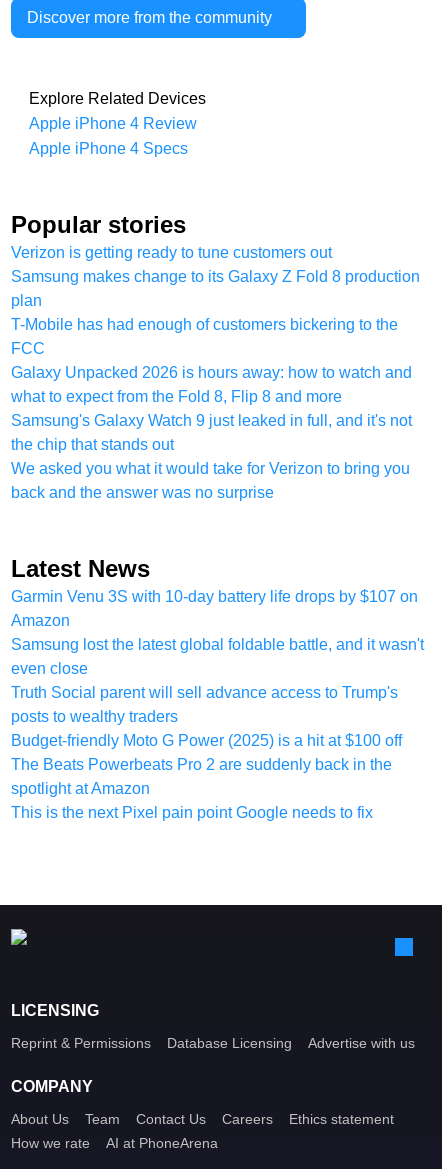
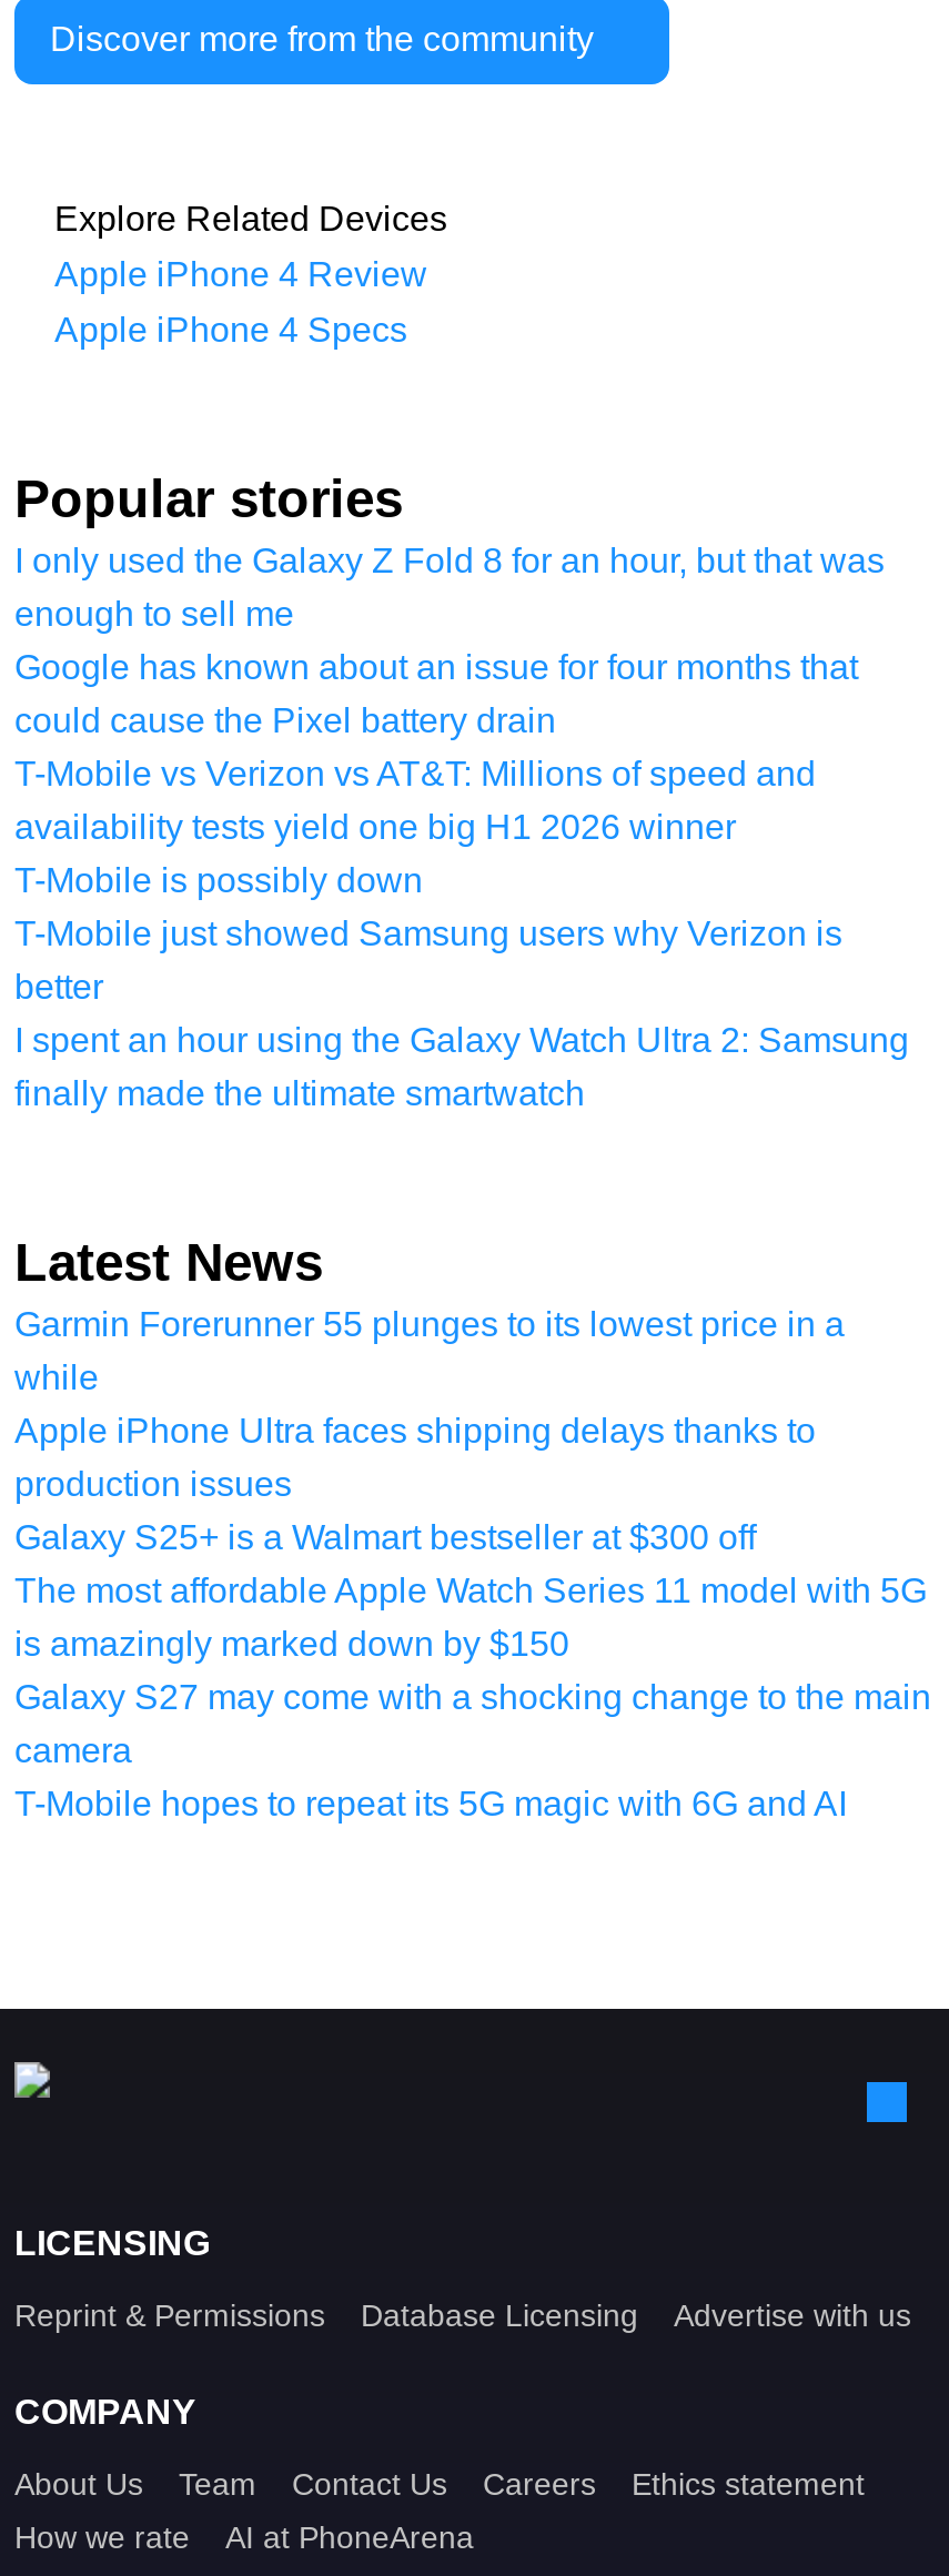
- Verizon is getting ready to tune customers out
- Samsung makes change to its Galaxy Z Fold 8 production
- plan
- T-Mobile has had enough of customers bickering to the
- FCC
- Galaxy Unpacked 2026 is hours away: how to watch and
- what to expect from the Fold 8, Flip 8 and more
- Samsung's Galaxy Watch 9 just leaked in full, and it's not
- the chip that stands out
- We asked you what it would take for Verizon to bring you
- back and the answer was no surprise
+ I only used the Galaxy Z Fold 8 for an hour, but that was
+ enough to sell me
+ Google has known about an issue for four months that
+ could cause the Pixel battery drain
+ T-Mobile vs Verizon vs AT&T: Millions of speed and
+ availability tests yield one big H1 2026 winner
+ T-Mobile is possibly down
+ T-Mobile just showed Samsung users why Verizon is
+ better
+ I spent an hour using the Galaxy Watch Ultra 2: Samsung
+ finally made the ultimate smartwatch

- Garmin Venu 3S with 10-day battery life drops by $107 on
- Amazon
- Samsung lost the latest global foldable battle, and it wasn't
- even close
- Truth Social parent will sell advance access to Trump's
- posts to wealthy traders
- Budget-friendly Moto G Power (2025) is a hit at $100 off
- The Beats Powerbeats Pro 2 are suddenly back in the
- spotlight at Amazon
- This is the next Pixel pain point Google needs to fix
+ Garmin Forerunner 55 plunges to its lowest price in a
+ while
+ Apple iPhone Ultra faces shipping delays thanks to
+ production issues
+ Galaxy S25+ is a Walmart bestseller at $300 off
+ The most affordable Apple Watch Series 11 model with 5G
+ is amazingly marked down by $150
+ Galaxy S27 may come with a shocking change to the main
+ camera
+ T-Mobile hopes to repeat its 5G magic with 6G and AI
